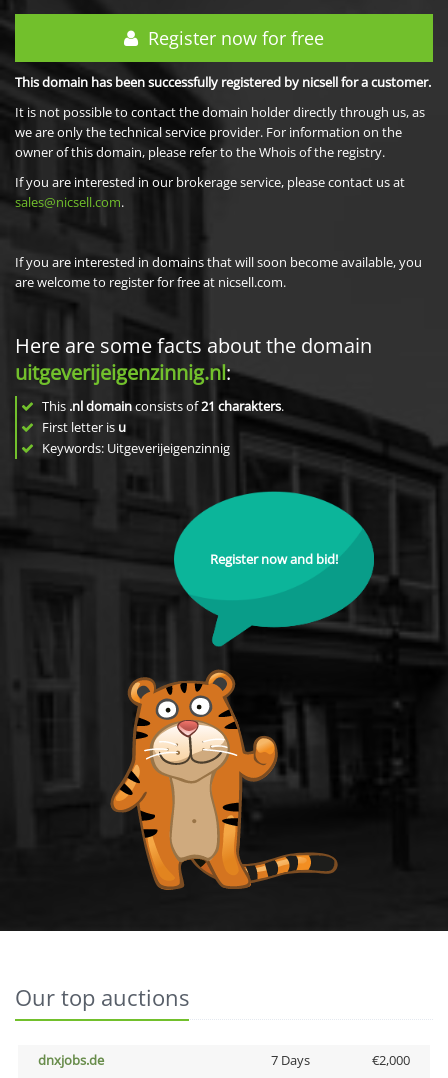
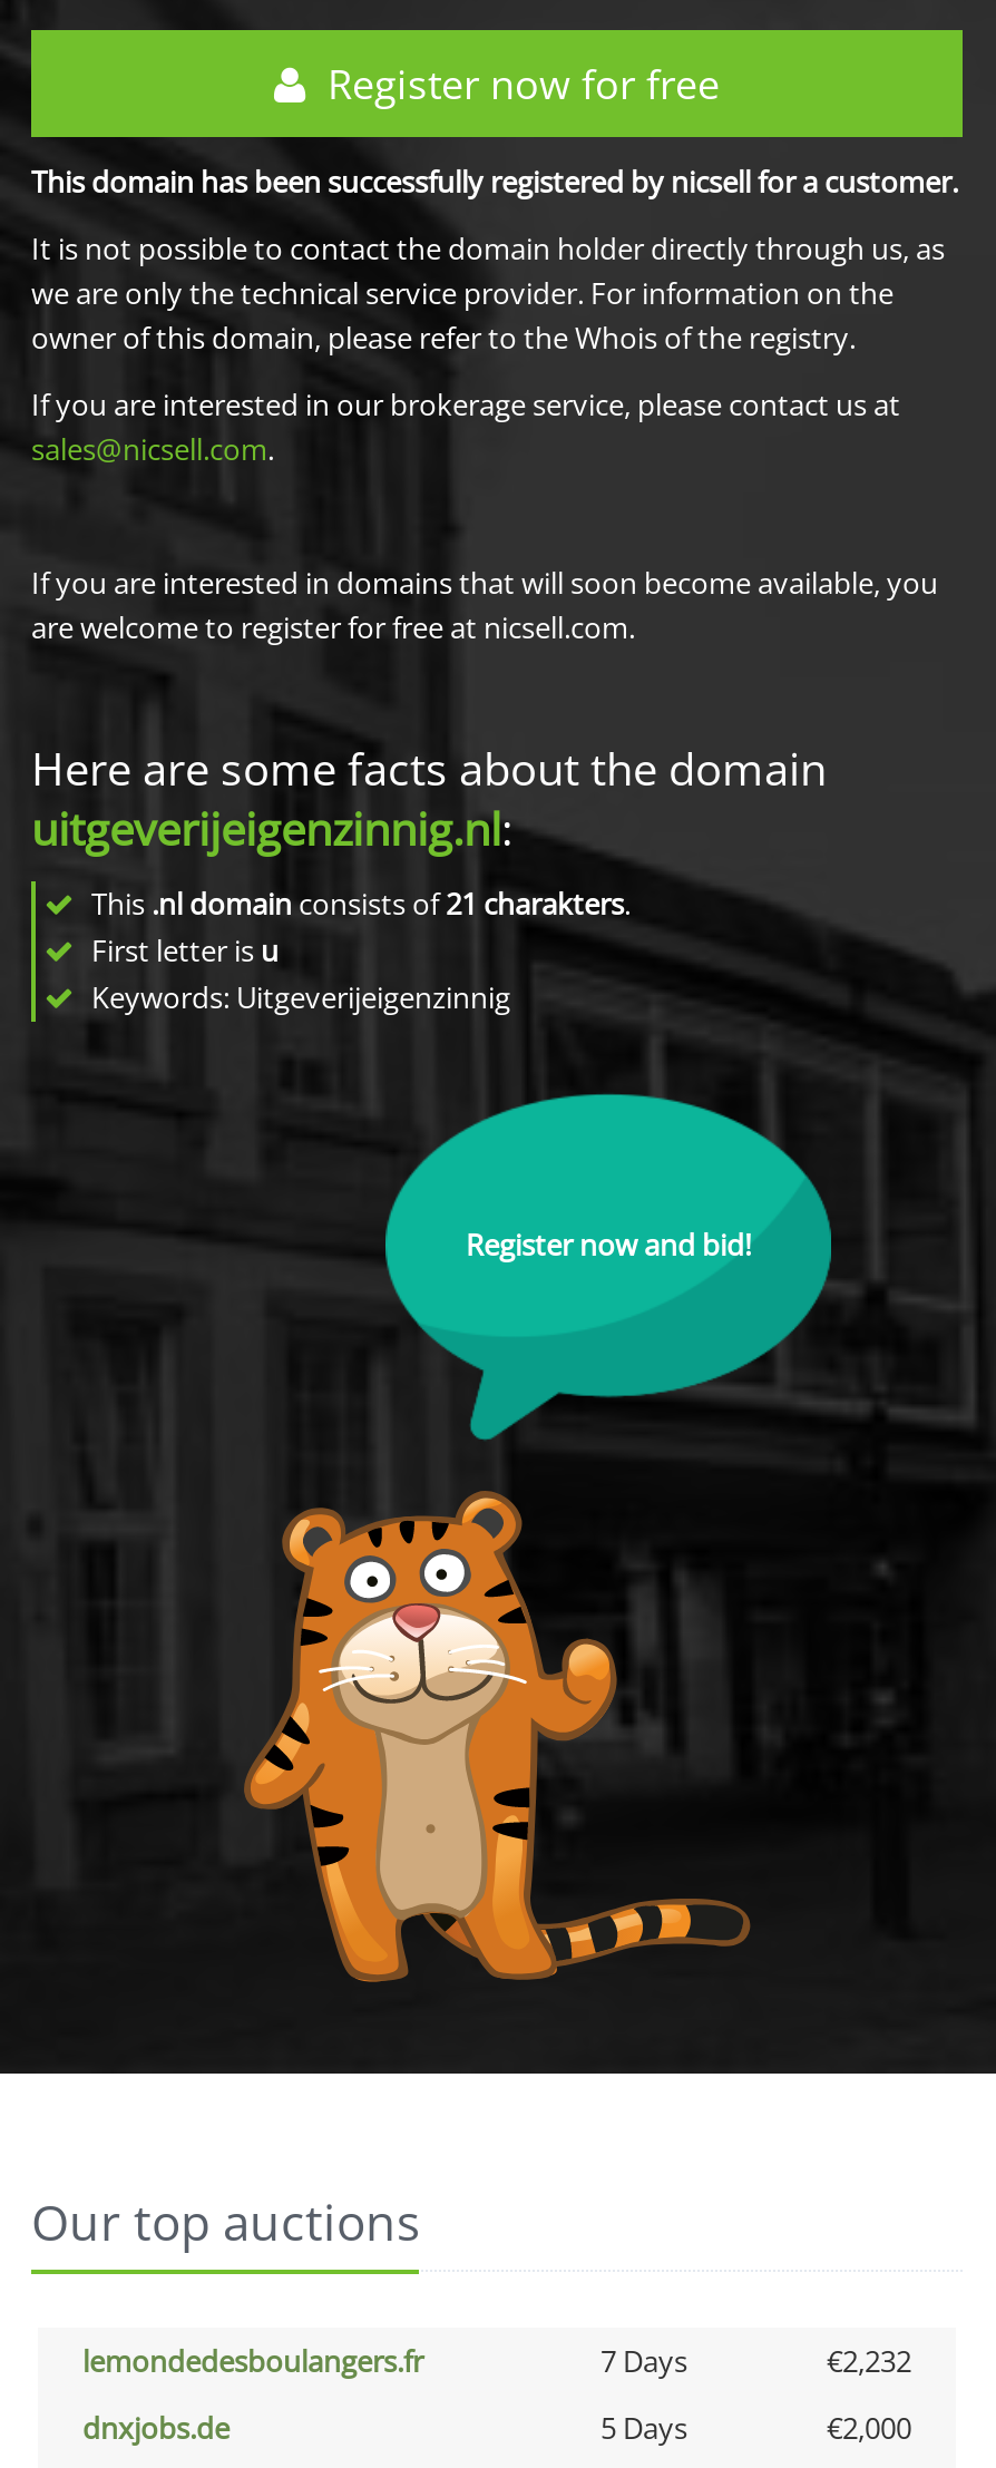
+ lemondedesboulangers.fr
+ 7 Days
+ €2,232

- 7 Days
+ 5 Days
